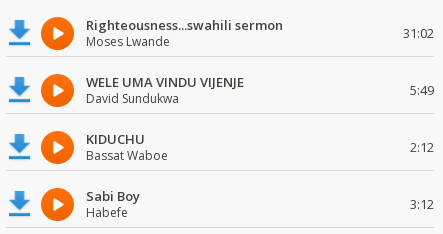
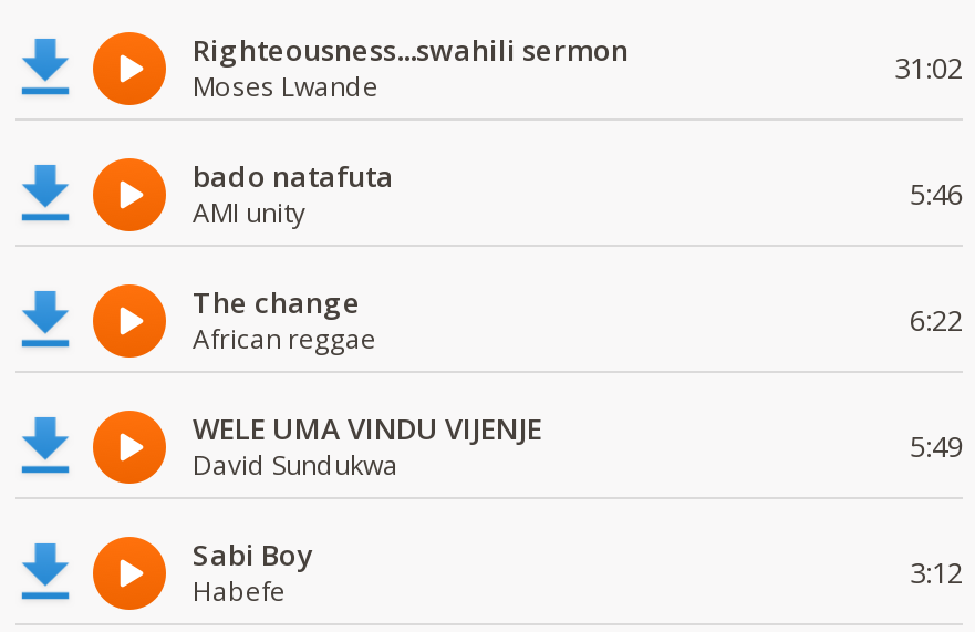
+ bado natafuta
+ AMI unity
+ 5:46
+ The change
+ African reggae
+ 6:22

moved down: WELE UMA VINDU VIJENJE | David Sundukwa | 5:49

- KIDUCHU
- Bassat Waboe
- 2:12
